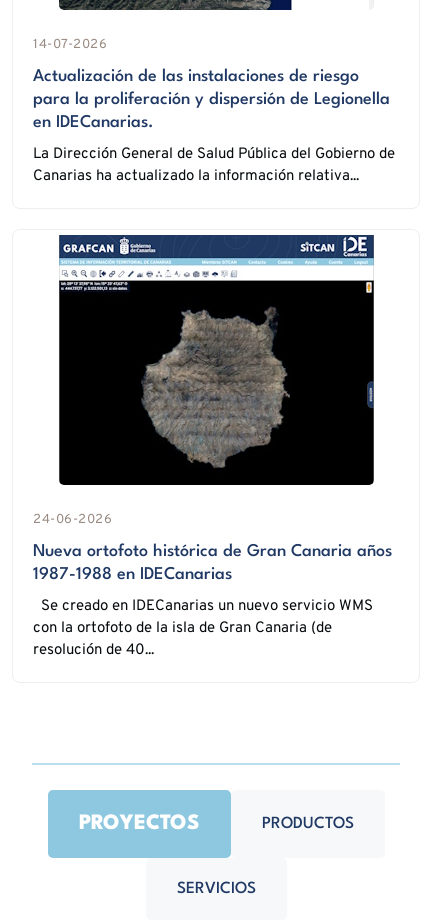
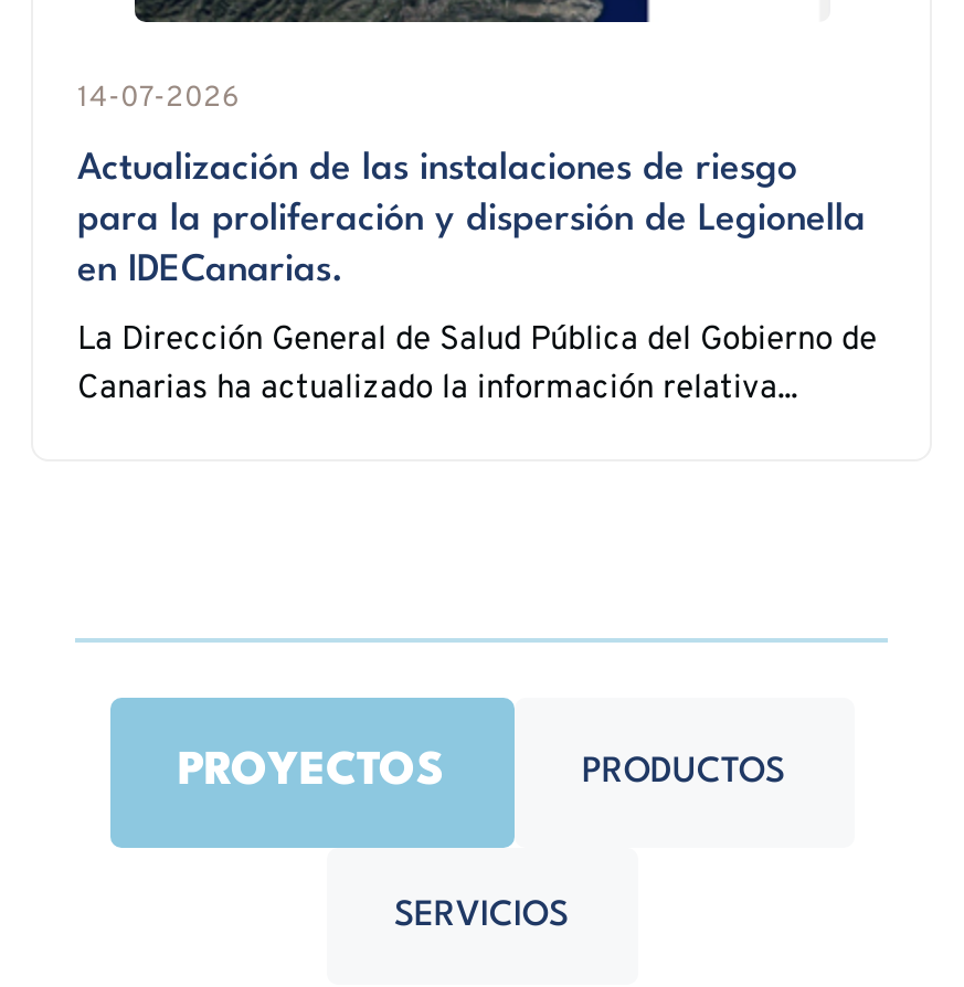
- [image]
- 24-06-2026
- Nueva ortofoto histórica de Gran Canaria años
- 1987-1988 en IDECanarias
- Se creado en IDECanarias un nuevo servicio WMS
- con la ortofoto de la isla de Gran Canaria (de
- resolución de 40...
